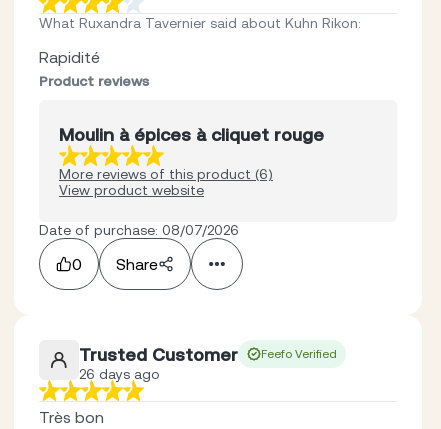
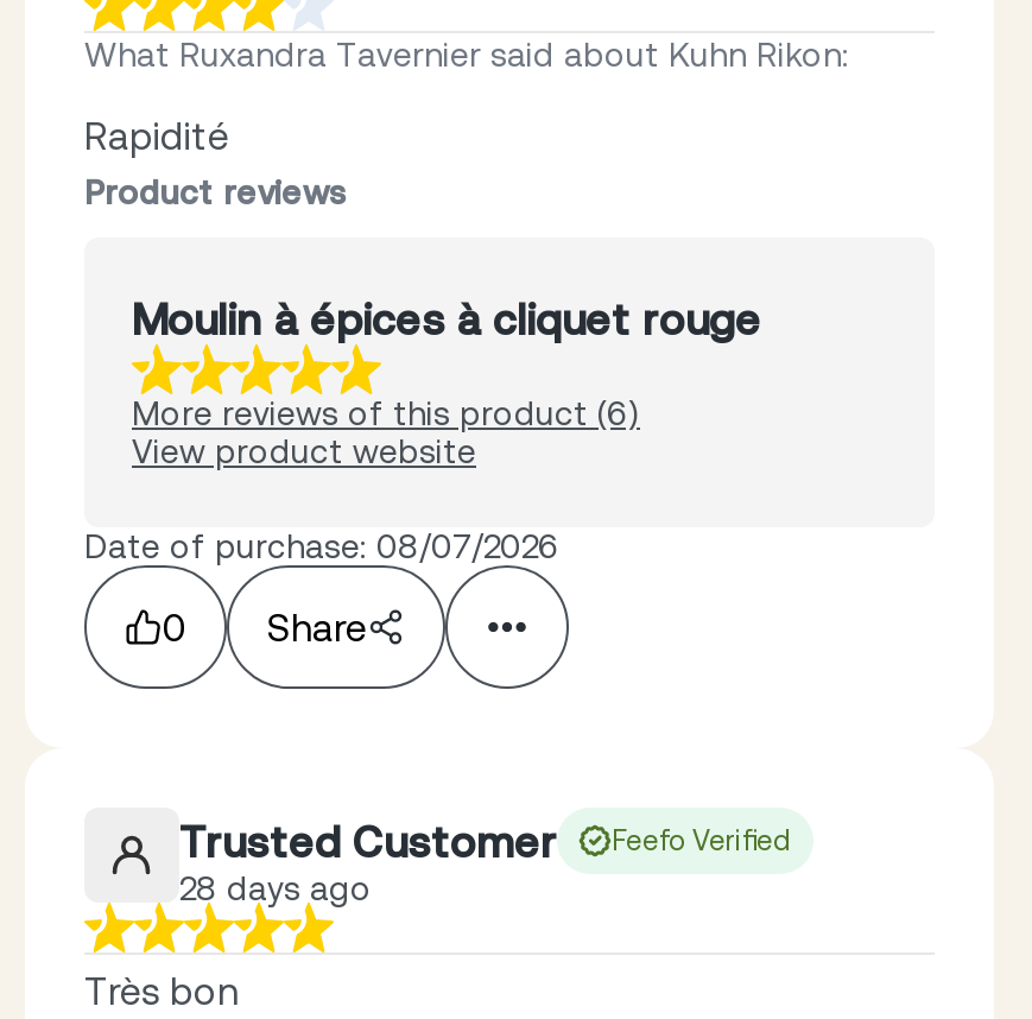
- 26 days ago
+ 28 days ago
